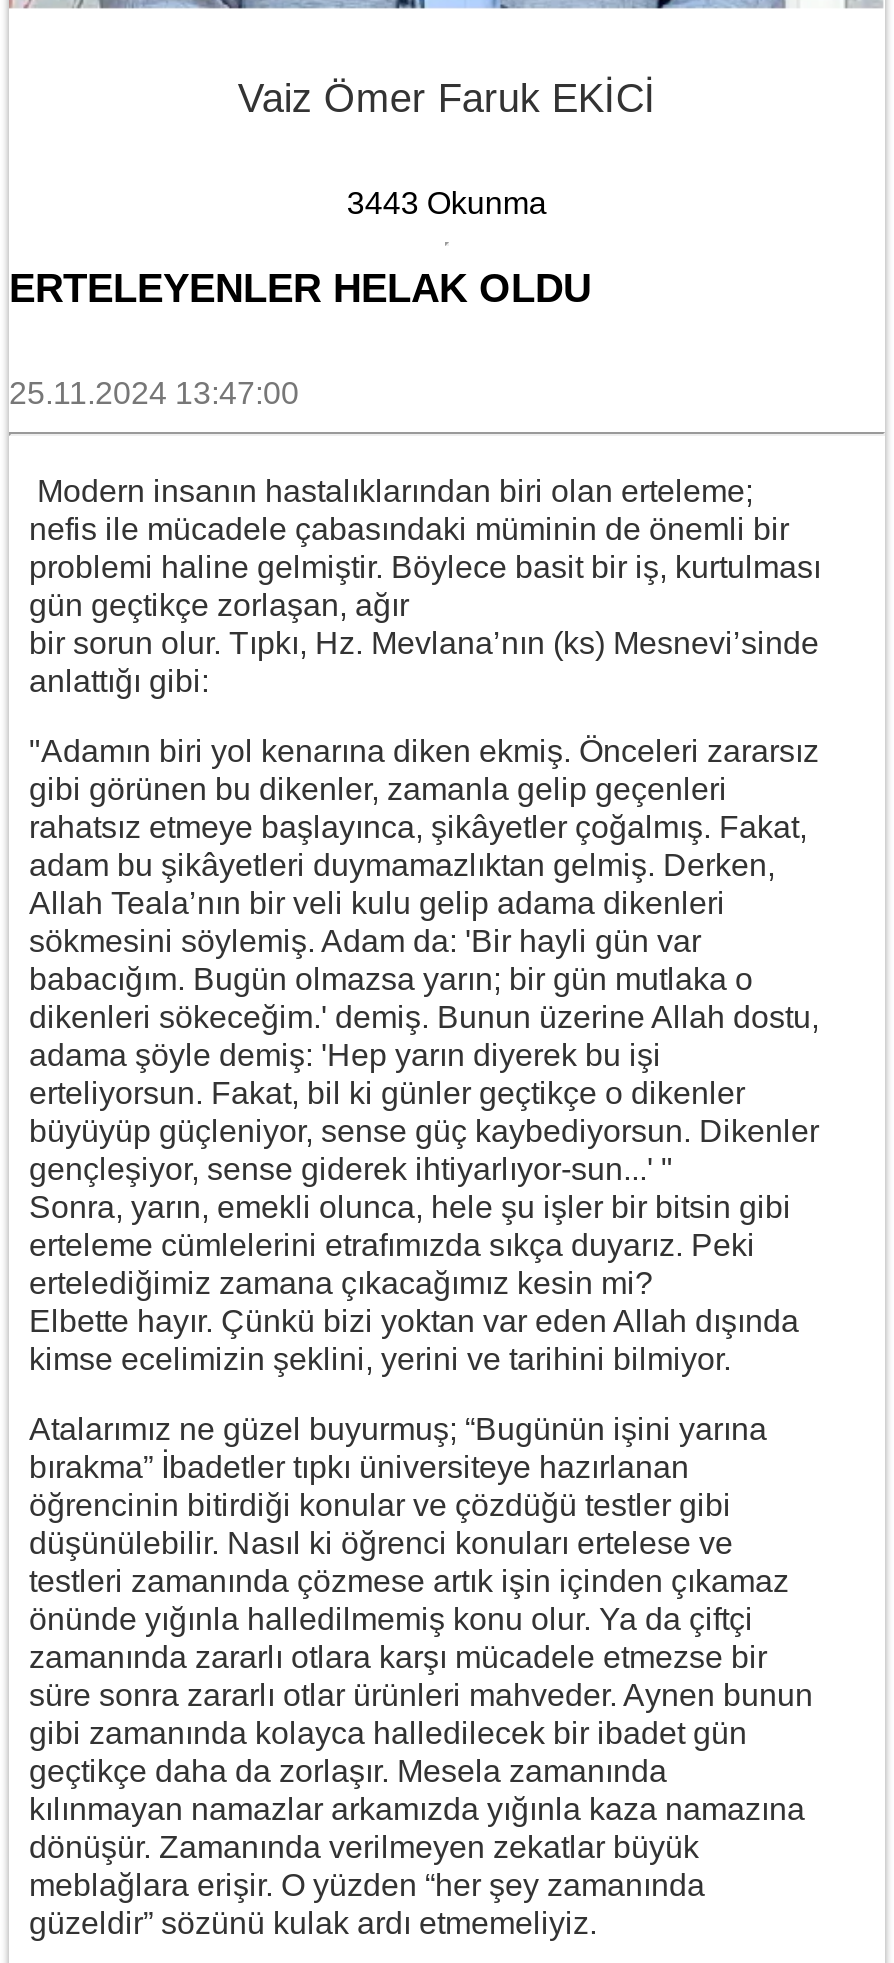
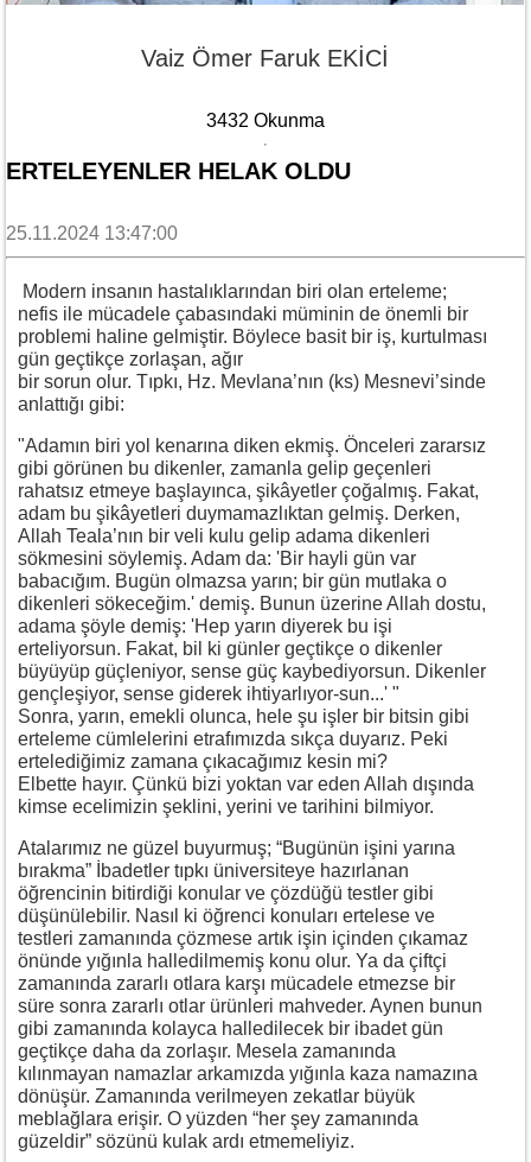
- 3443 Okunma
+ 3432 Okunma
